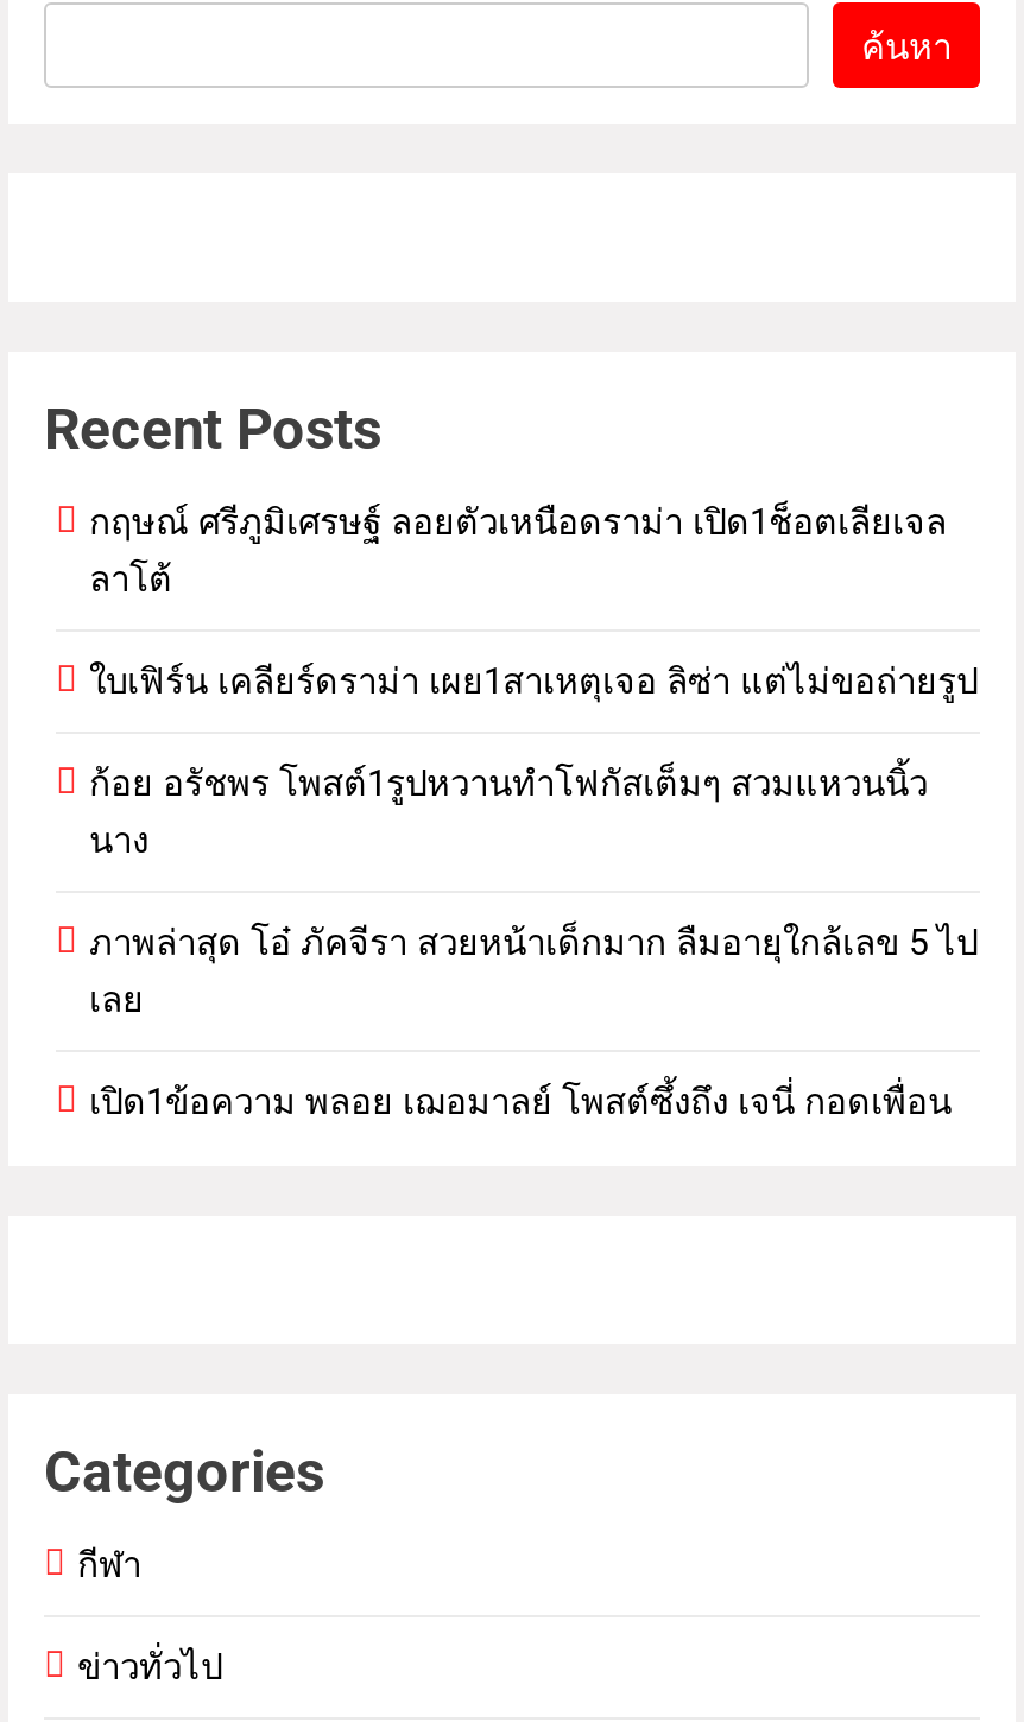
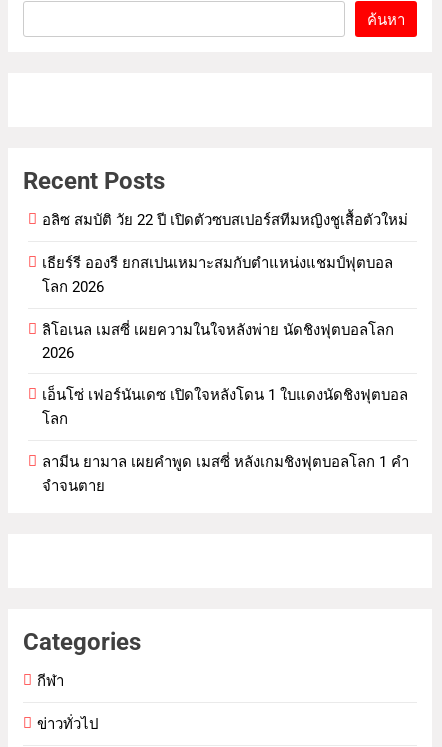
- กฤษณ์ ศรีภูมิเศรษฐ์ ลอยตัวเหนือดราม่า เปิด1ช็อตเลียเจล
- ลาโต้
+ อลิซ สมบัติ วัย 22 ปี เปิดตัวซบสเปอร์สทีมหญิงชูเสื้อตัวใหม่

- ใบเฟิร์น เคลียร์ดราม่า เผย1สาเหตุเจอ ลิซ่า แต่ไม่ขอถ่ายรูป
+ เธียร์รี อองรี ยกสเปนเหมาะสมกับตำแหน่งแชมป์ฟุตบอล
+ โลก 2026

- ก้อย อรัชพร โพสต์1รูปหวานทำโฟกัสเต็มๆ สวมแหวนนิ้ว
- นาง
+ ลิโอเนล เมสซี่ เผยความในใจหลังพ่าย นัดชิงฟุตบอลโลก
+ 2026

- ภาพล่าสุด โอ๋ ภัคจีรา สวยหน้าเด็กมาก ลืมอายุใกล้เลข 5 ไป
- เลย
+ เอ็นโซ่ เฟอร์นันเดซ เปิดใจหลังโดน 1 ใบแดงนัดชิงฟุตบอล
+ โลก

- เปิด1ข้อความ พลอย เฌอมาลย์ โพสต์ซึ้งถึง เจนี่ กอดเพื่อน
+ ลามีน ยามาล เผยคำพูด เมสซี่ หลังเกมชิงฟุตบอลโลก 1 คำ
+ จำจนตาย
